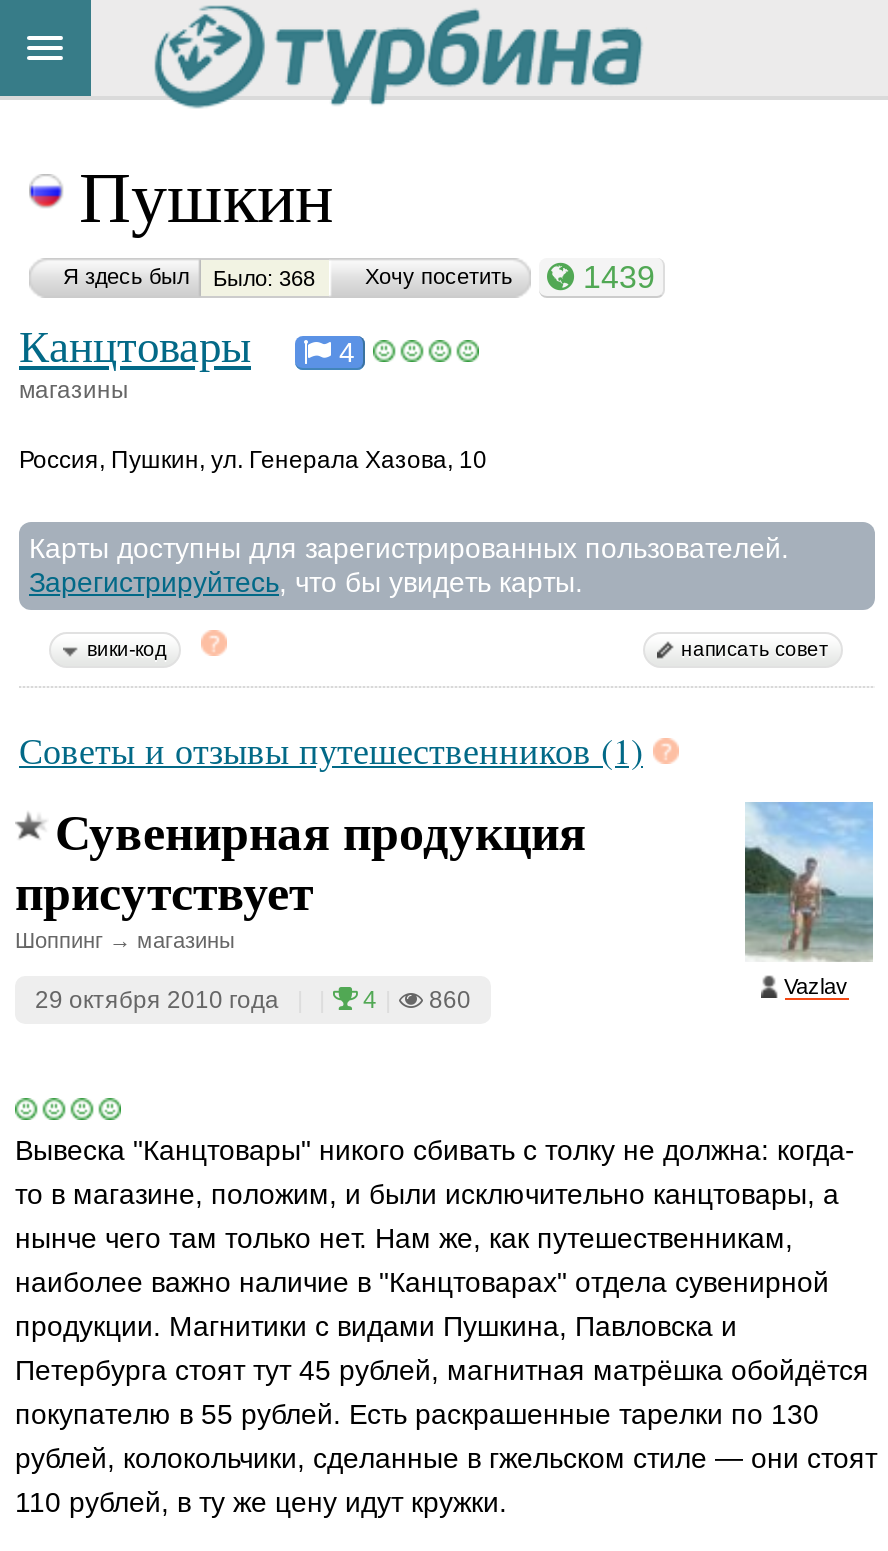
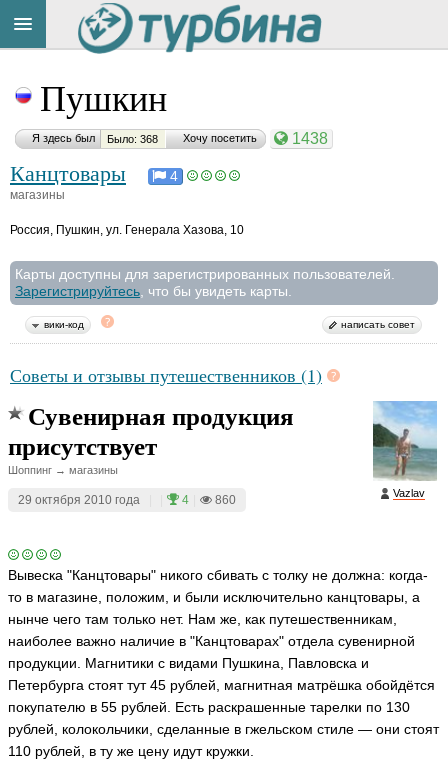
- 1439
+ 1438
